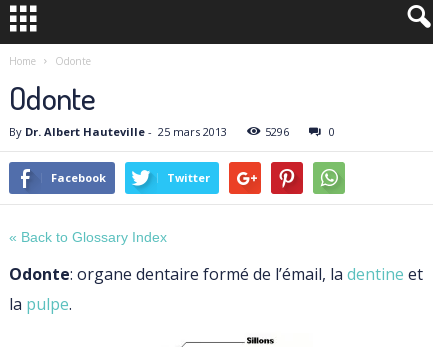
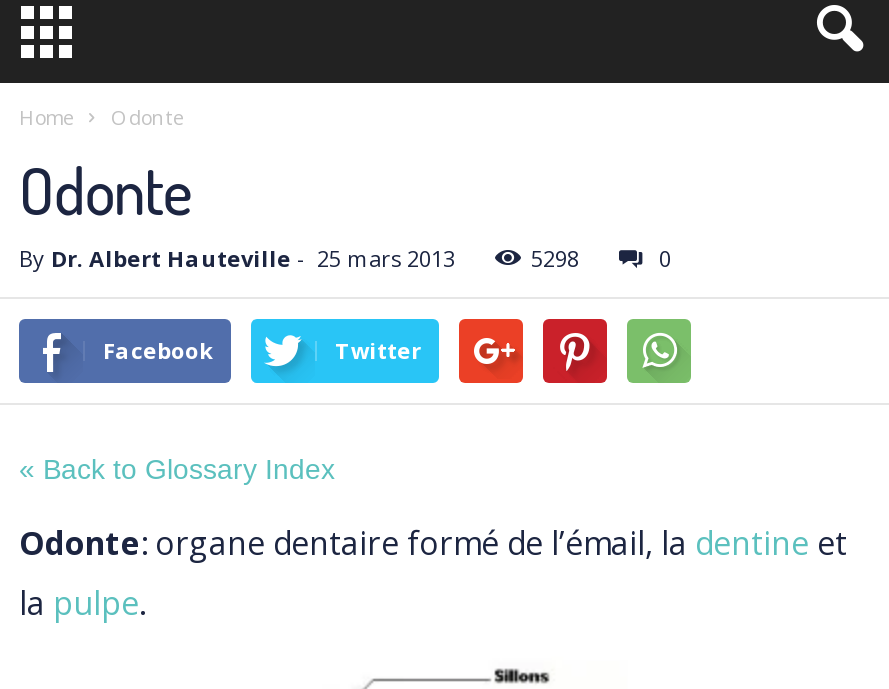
- 5296
+ 5298
